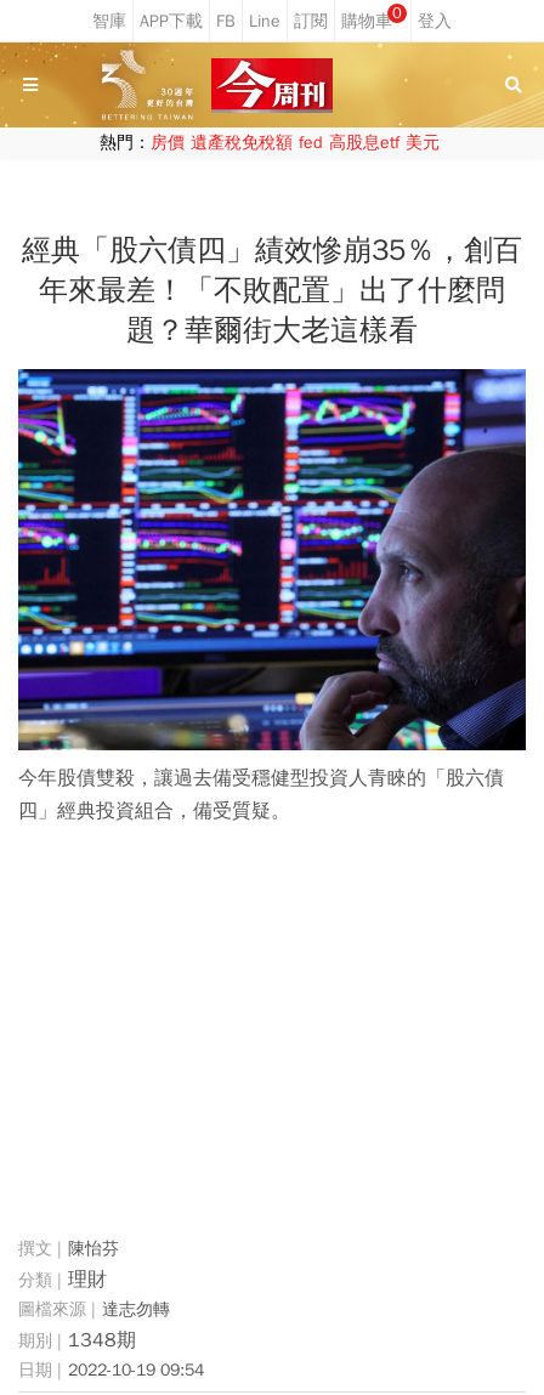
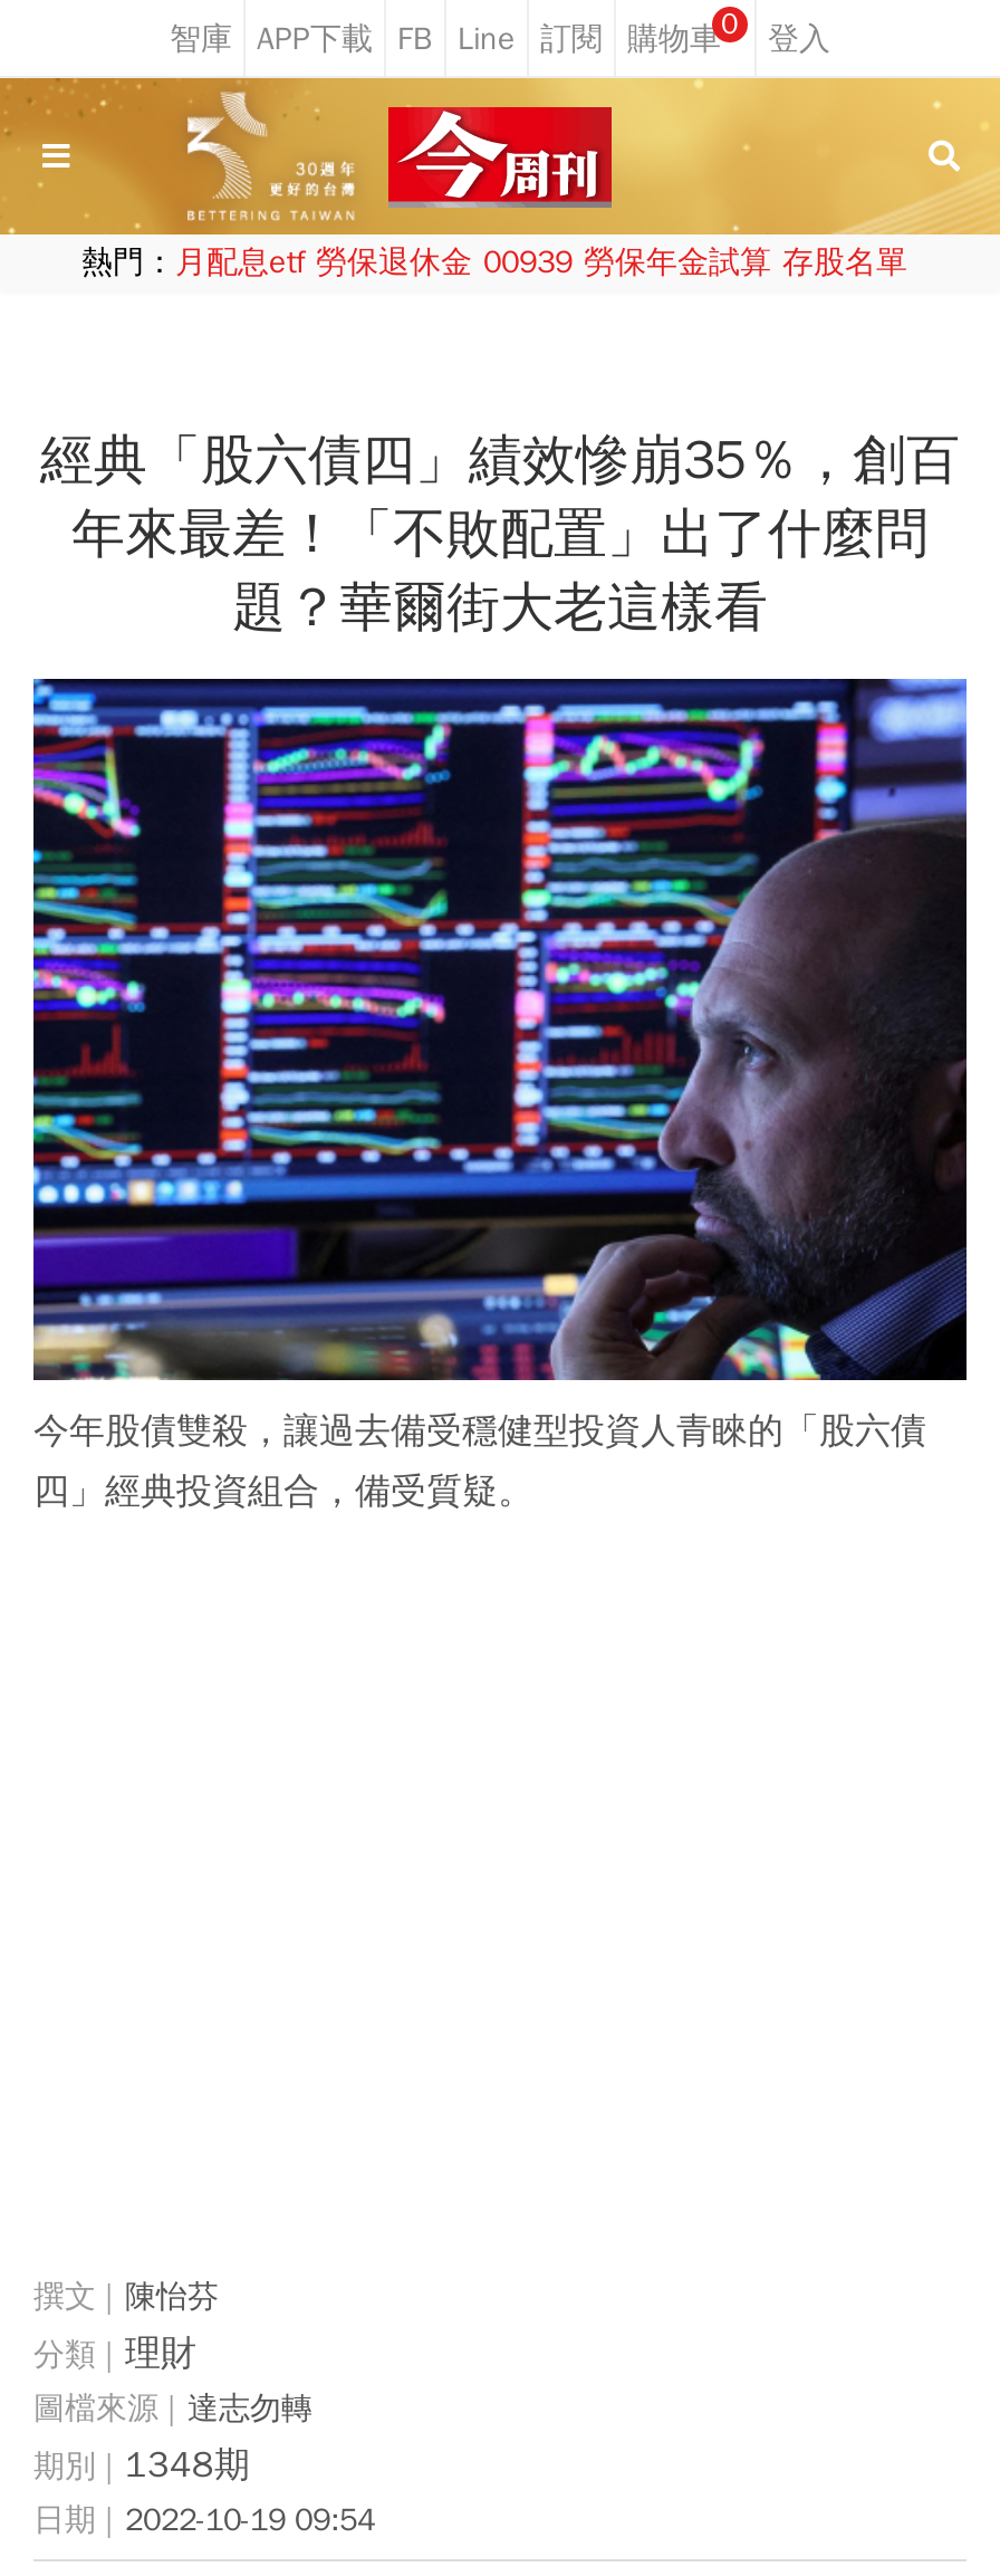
- 熱門：房價 遺產稅免稅額 fed 高股息etf 美元
+ 熱門：月配息etf 勞保退休金 00939 勞保年金試算 存股名單
